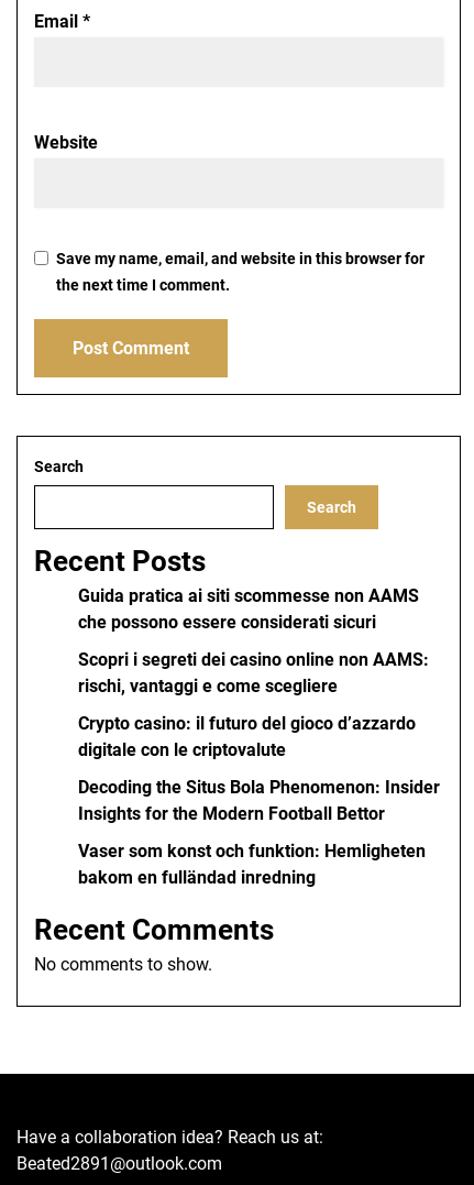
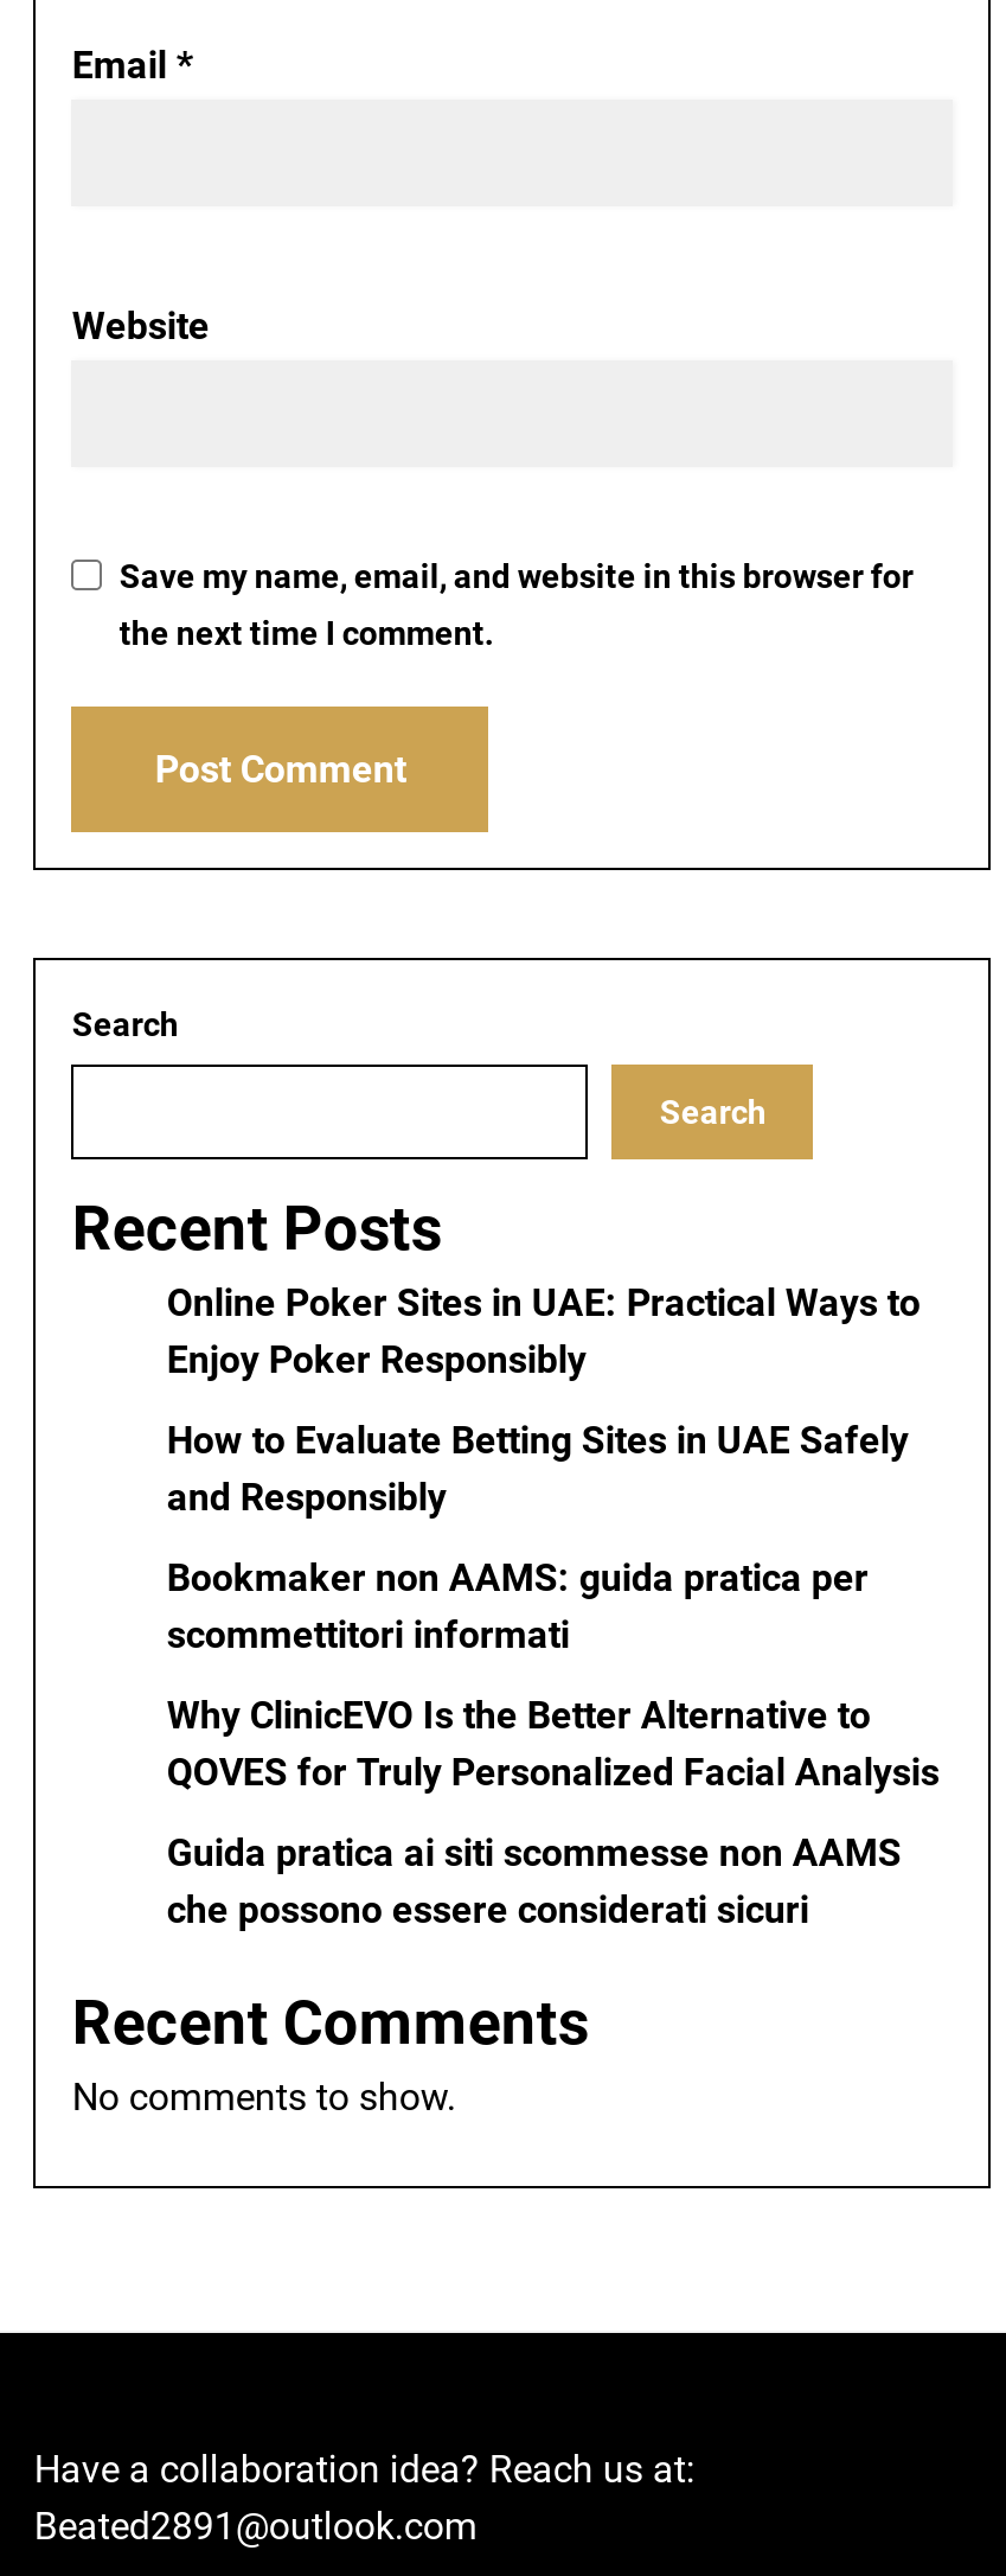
+ Online Poker Sites in UAE: Practical Ways to
+ Enjoy Poker Responsibly
+ How to Evaluate Betting Sites in UAE Safely
+ and Responsibly
+ Bookmaker non AAMS: guida pratica per
+ scommettitori informati
+ Why ClinicEVO Is the Better Alternative to
+ QOVES for Truly Personalized Facial Analysis

moved down: Guida pratica ai siti scommesse non AAMS | che possono essere considerati sicuri

- Scopri i segreti dei casino online non AAMS:
- rischi, vantaggi e come scegliere
- Crypto casino: il futuro del gioco d’azzardo
- digitale con le criptovalute
- Decoding the Situs Bola Phenomenon: Insider
- Insights for the Modern Football Bettor
- Vaser som konst och funktion: Hemligheten
- bakom en fulländad inredning
